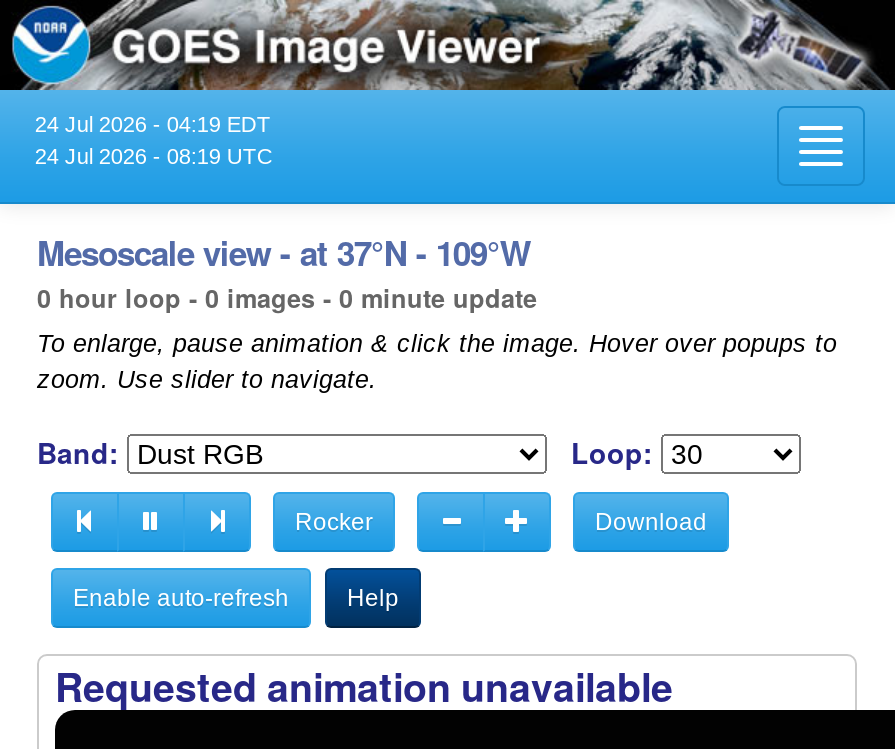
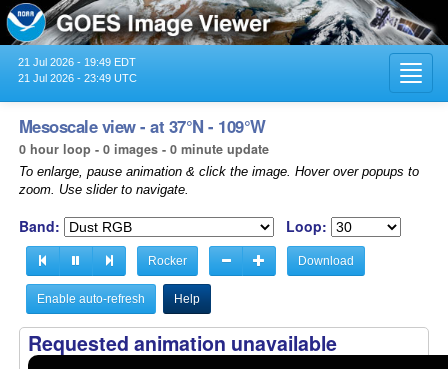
- 24 Jul 2026 - 04:19 EDT
+ 21 Jul 2026 - 19:49 EDT

- 24 Jul 2026 - 08:19 UTC
+ 21 Jul 2026 - 23:49 UTC
